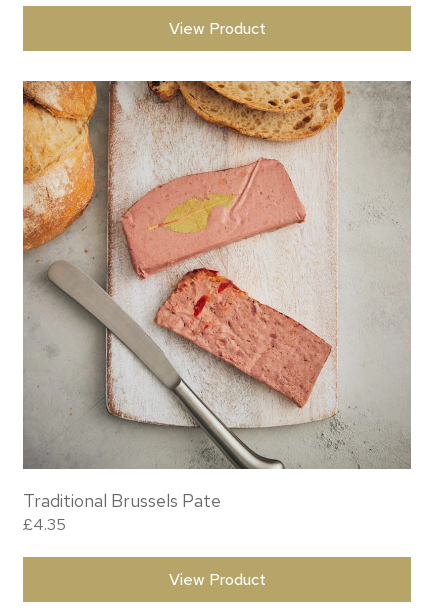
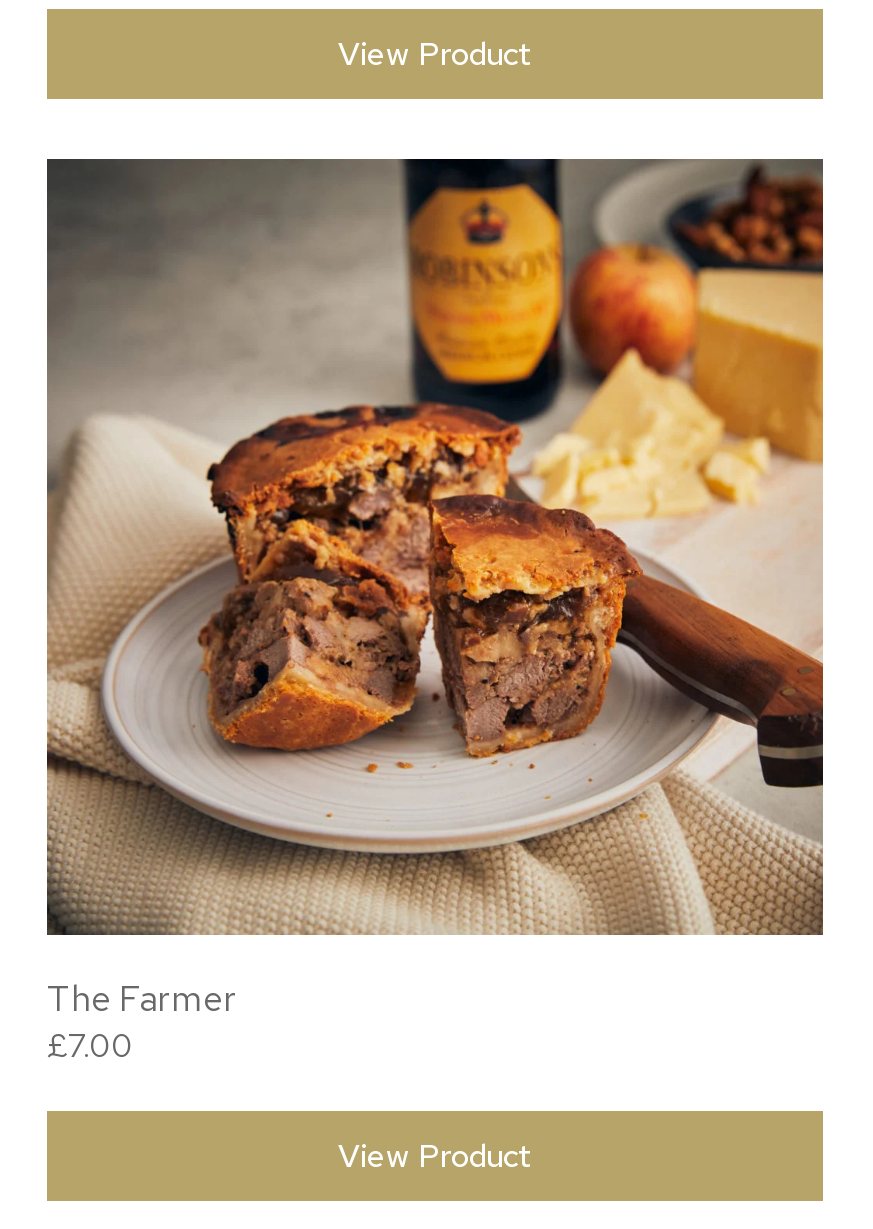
- [image]
- Traditional Brussels Pate
- £4.35
+ [image]
+ The Farmer
+ £7.00
